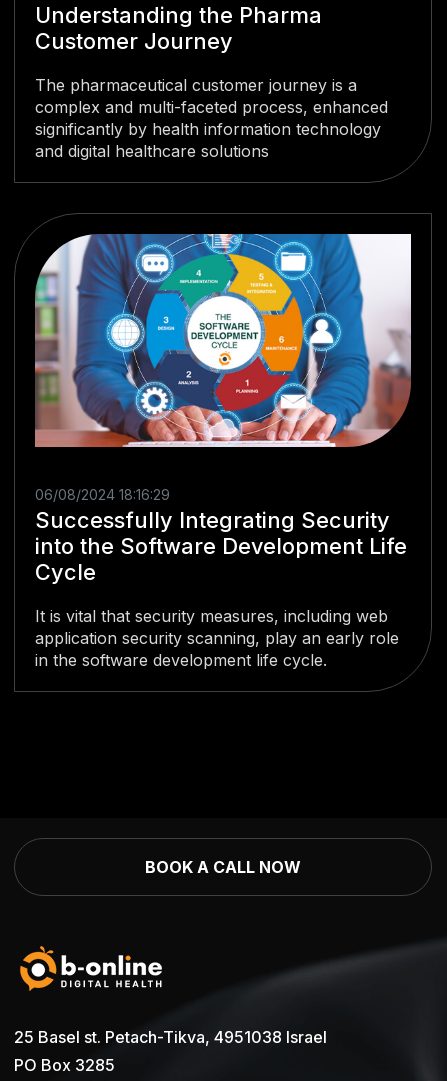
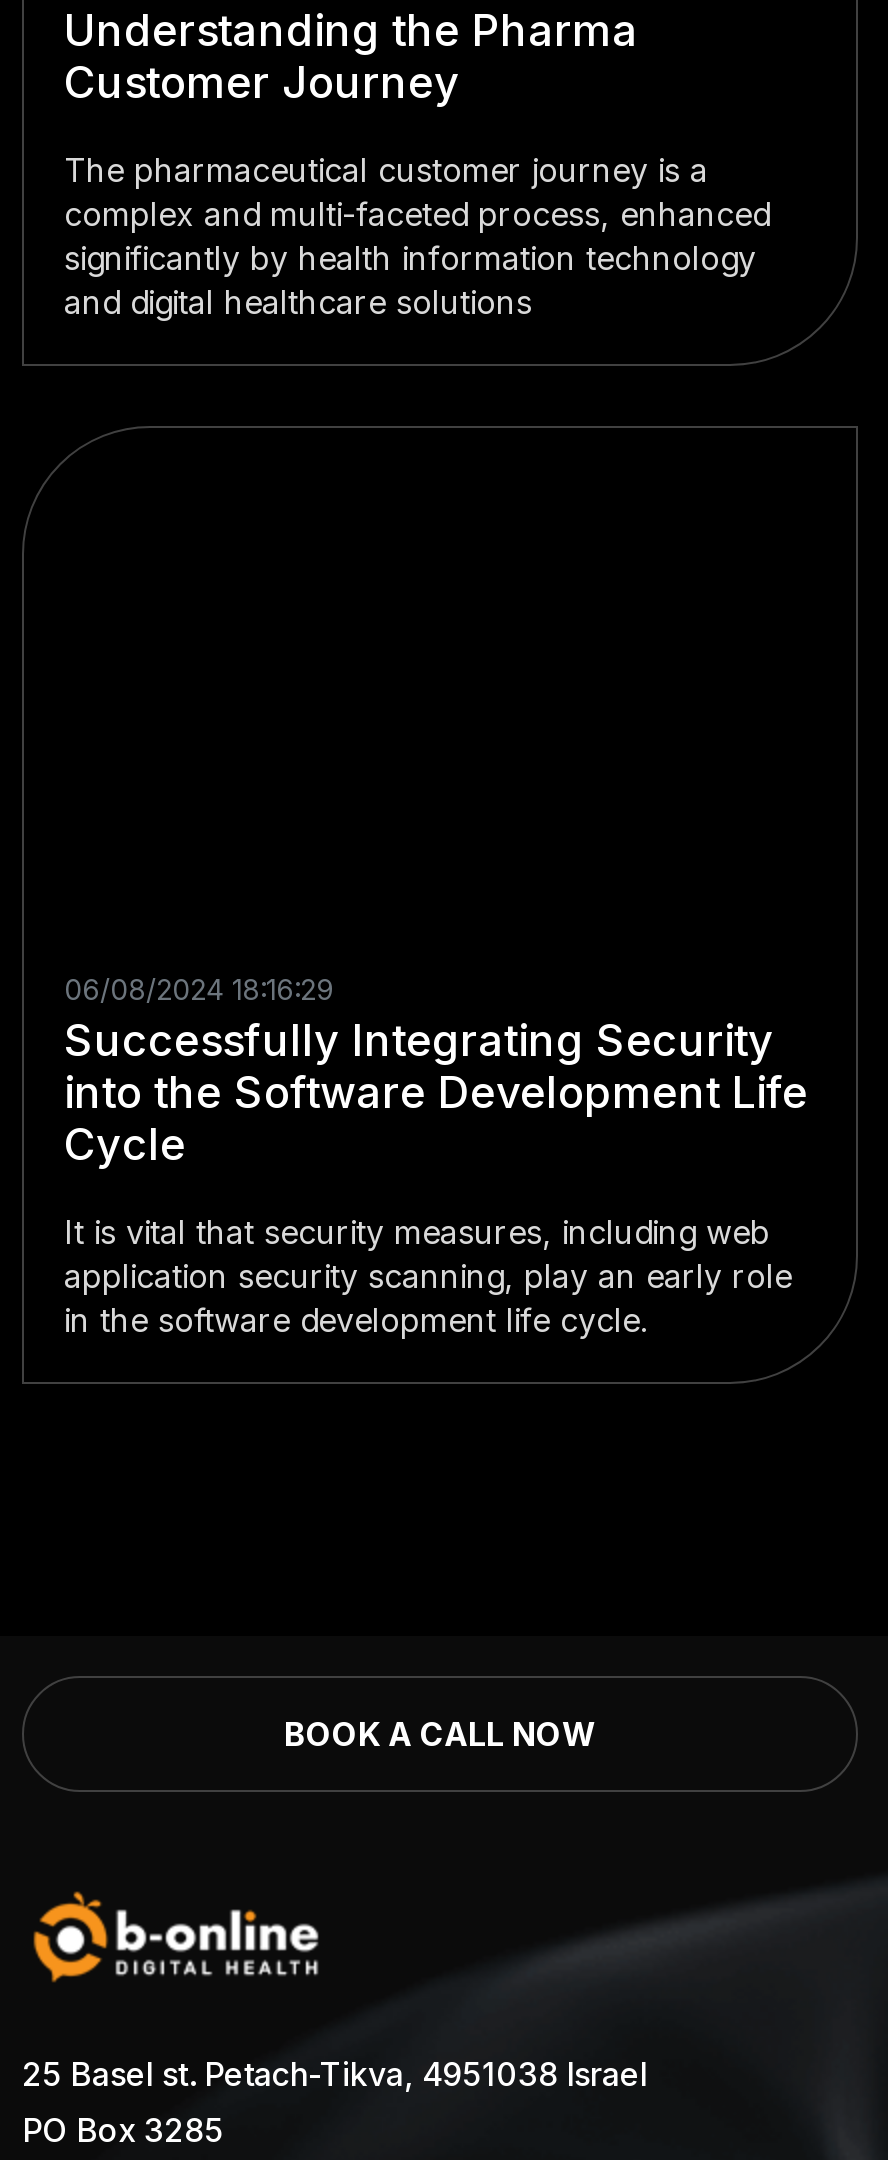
- [image]
